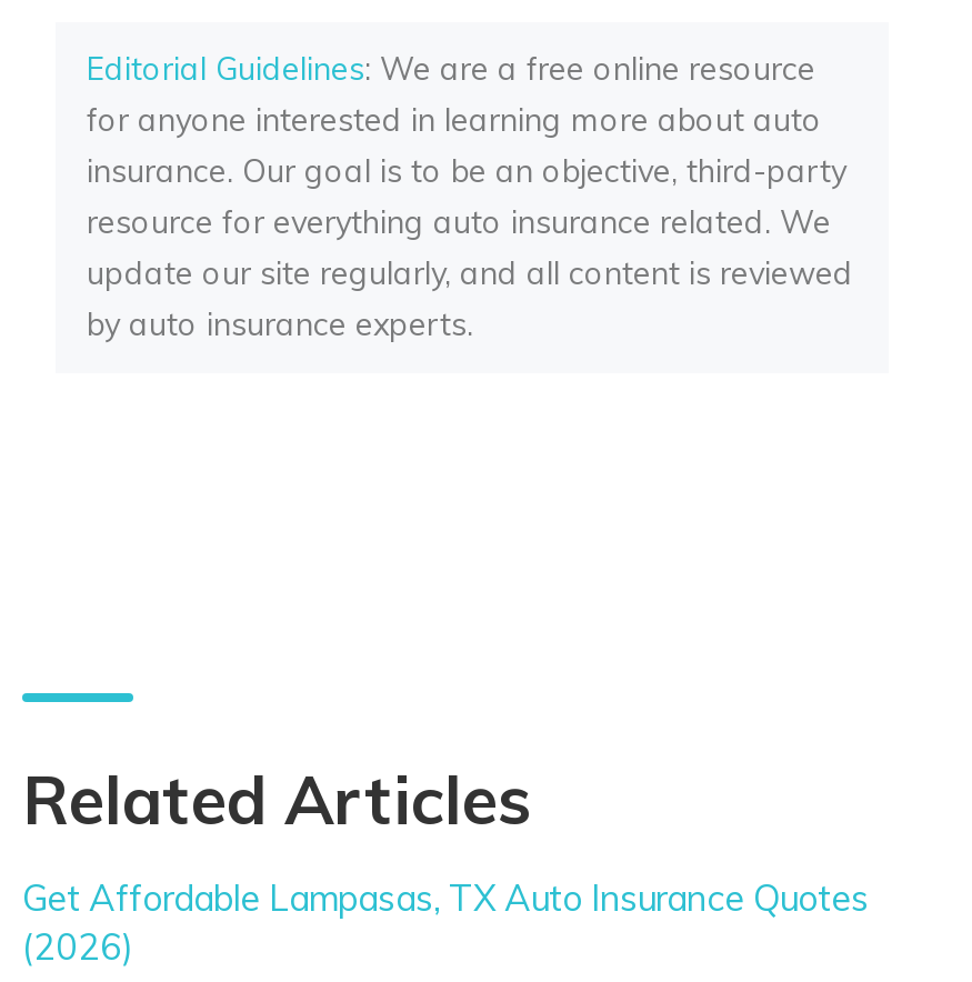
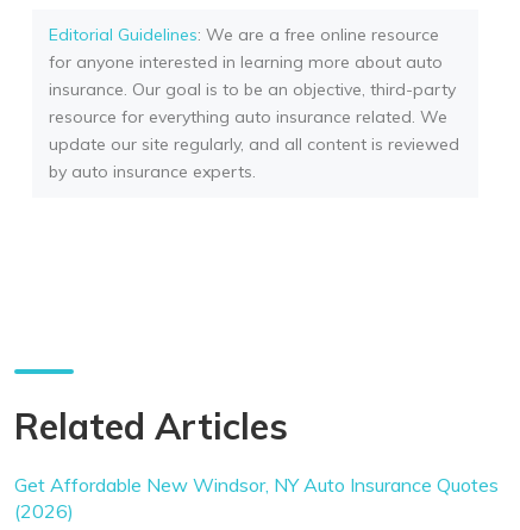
- Get Affordable Lampasas, TX Auto Insurance Quotes
+ Get Affordable New Windsor, NY Auto Insurance Quotes
